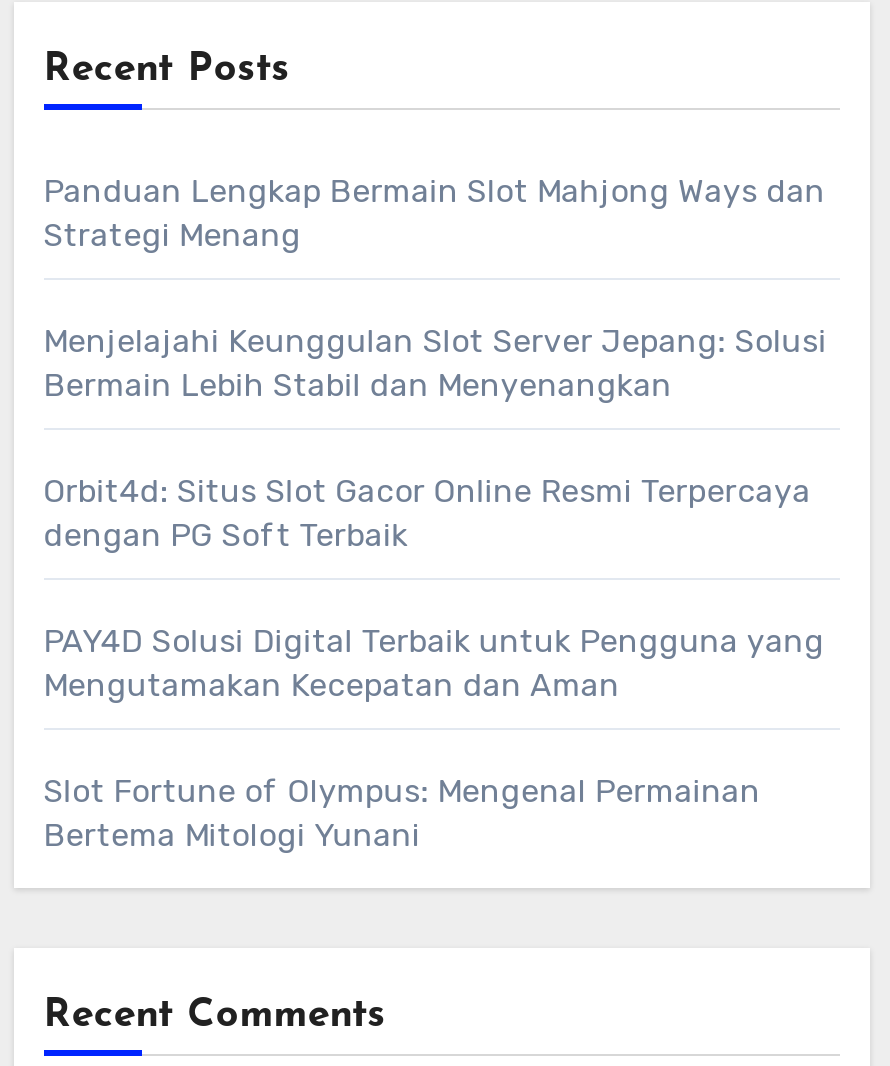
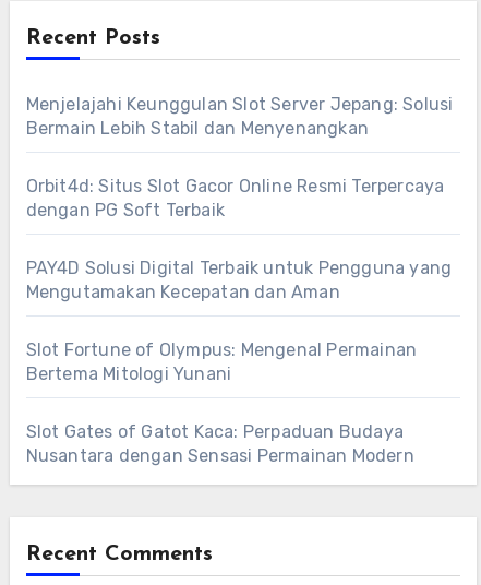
- Panduan Lengkap Bermain Slot Mahjong Ways dan
- Strategi Menang

moved up: Menjelajahi Keunggulan Slot Server Jepang: Solusi | Bermain Lebih Stabil dan Menyenangkan | Orbit4d: Situs Slot Gacor Online Resmi Terpercaya | dengan PG Soft Terbaik | PAY4D Solusi Digital Terbaik untuk Pengguna yang | Mengutamakan Kecepatan dan Aman | Slot Fortune of Olympus: Mengenal Permainan | Bertema Mitologi Yunani

+ Slot Gates of Gatot Kaca: Perpaduan Budaya
+ Nusantara dengan Sensasi Permainan Modern
